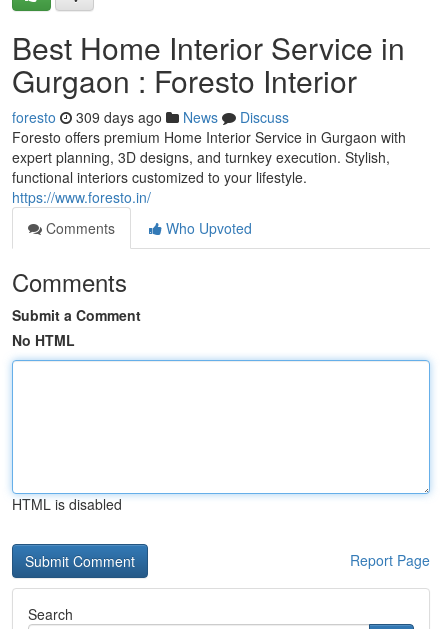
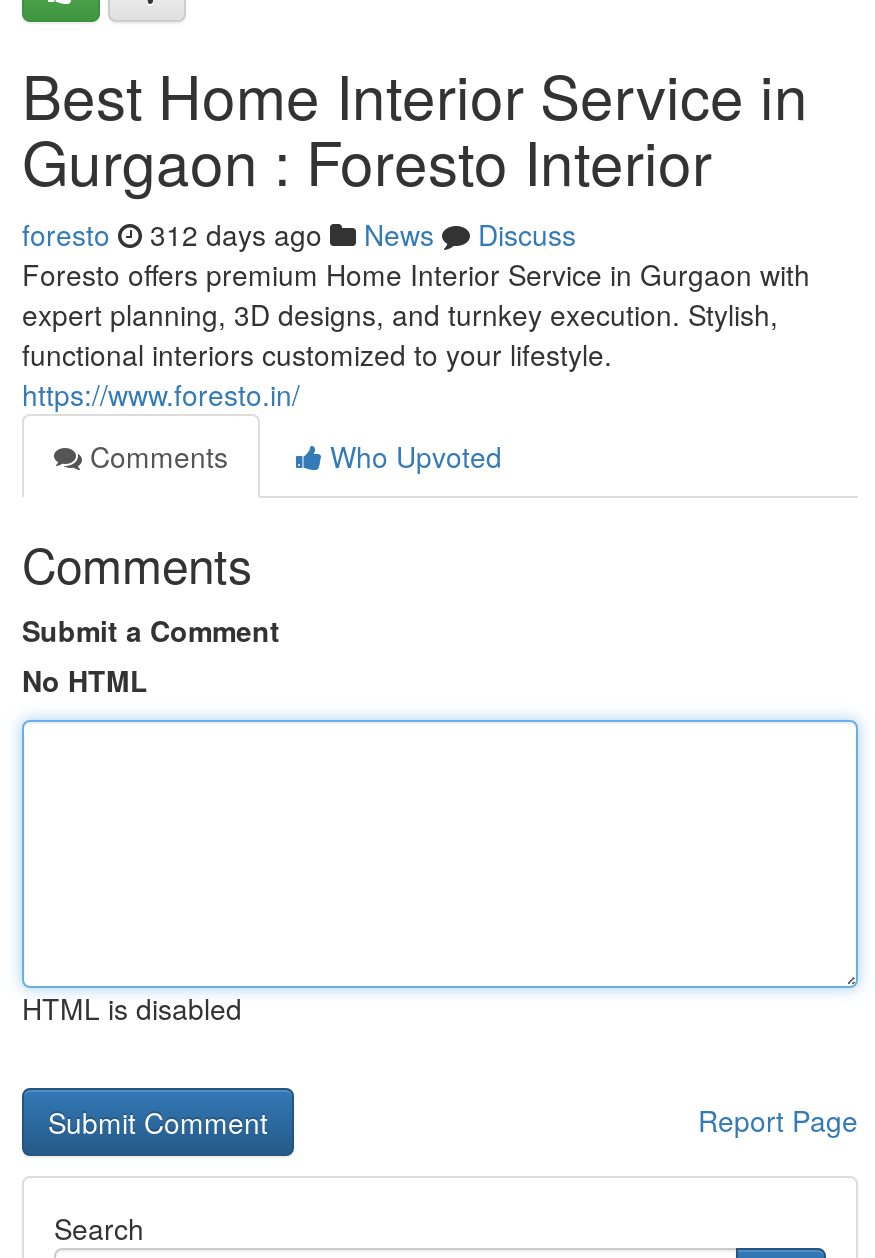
- foresto 309 days ago News Discuss
+ foresto 312 days ago News Discuss
